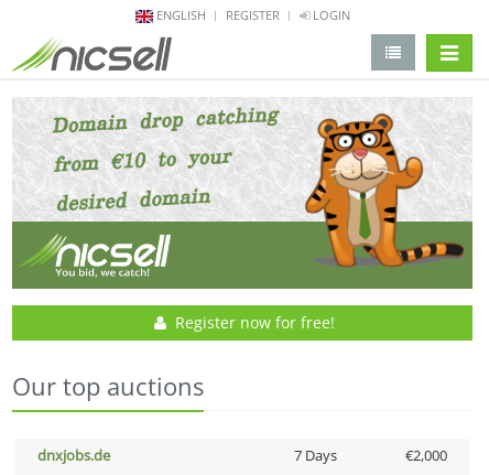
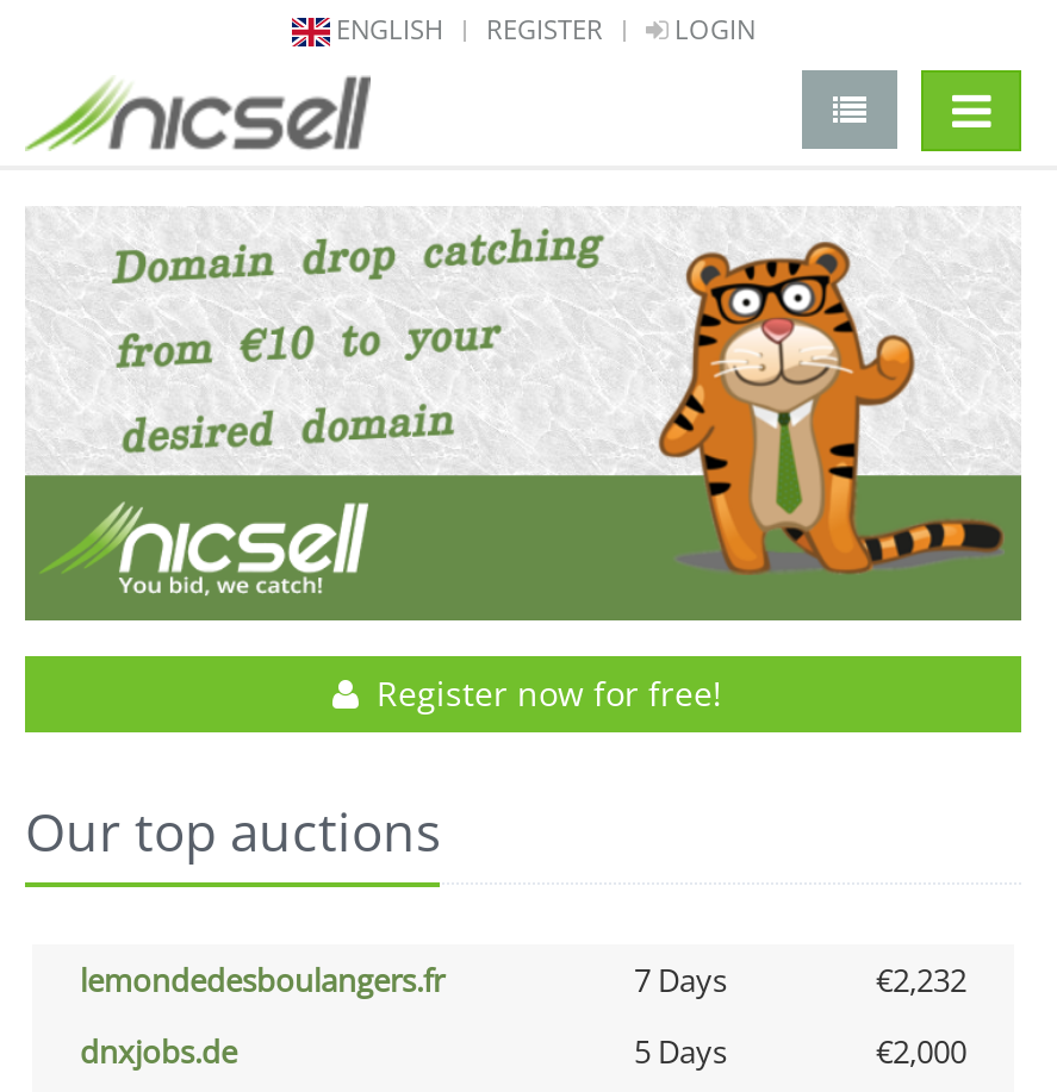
+ lemondedesboulangers.fr
+ 7 Days
+ €2,232

- 7 Days
+ 5 Days
